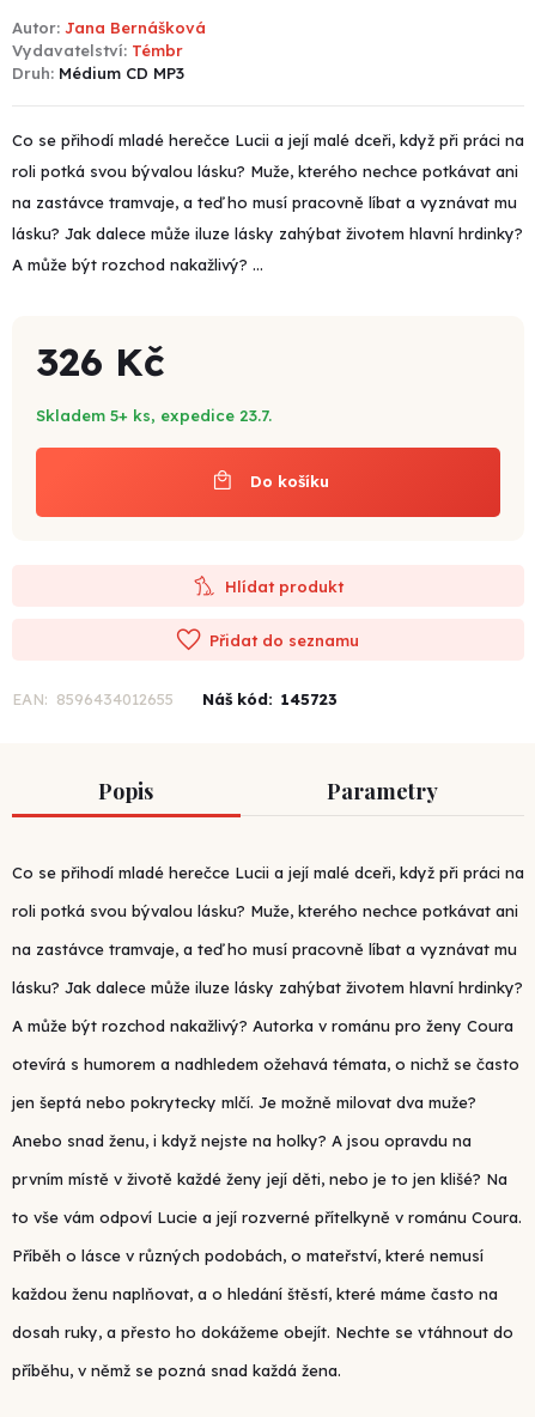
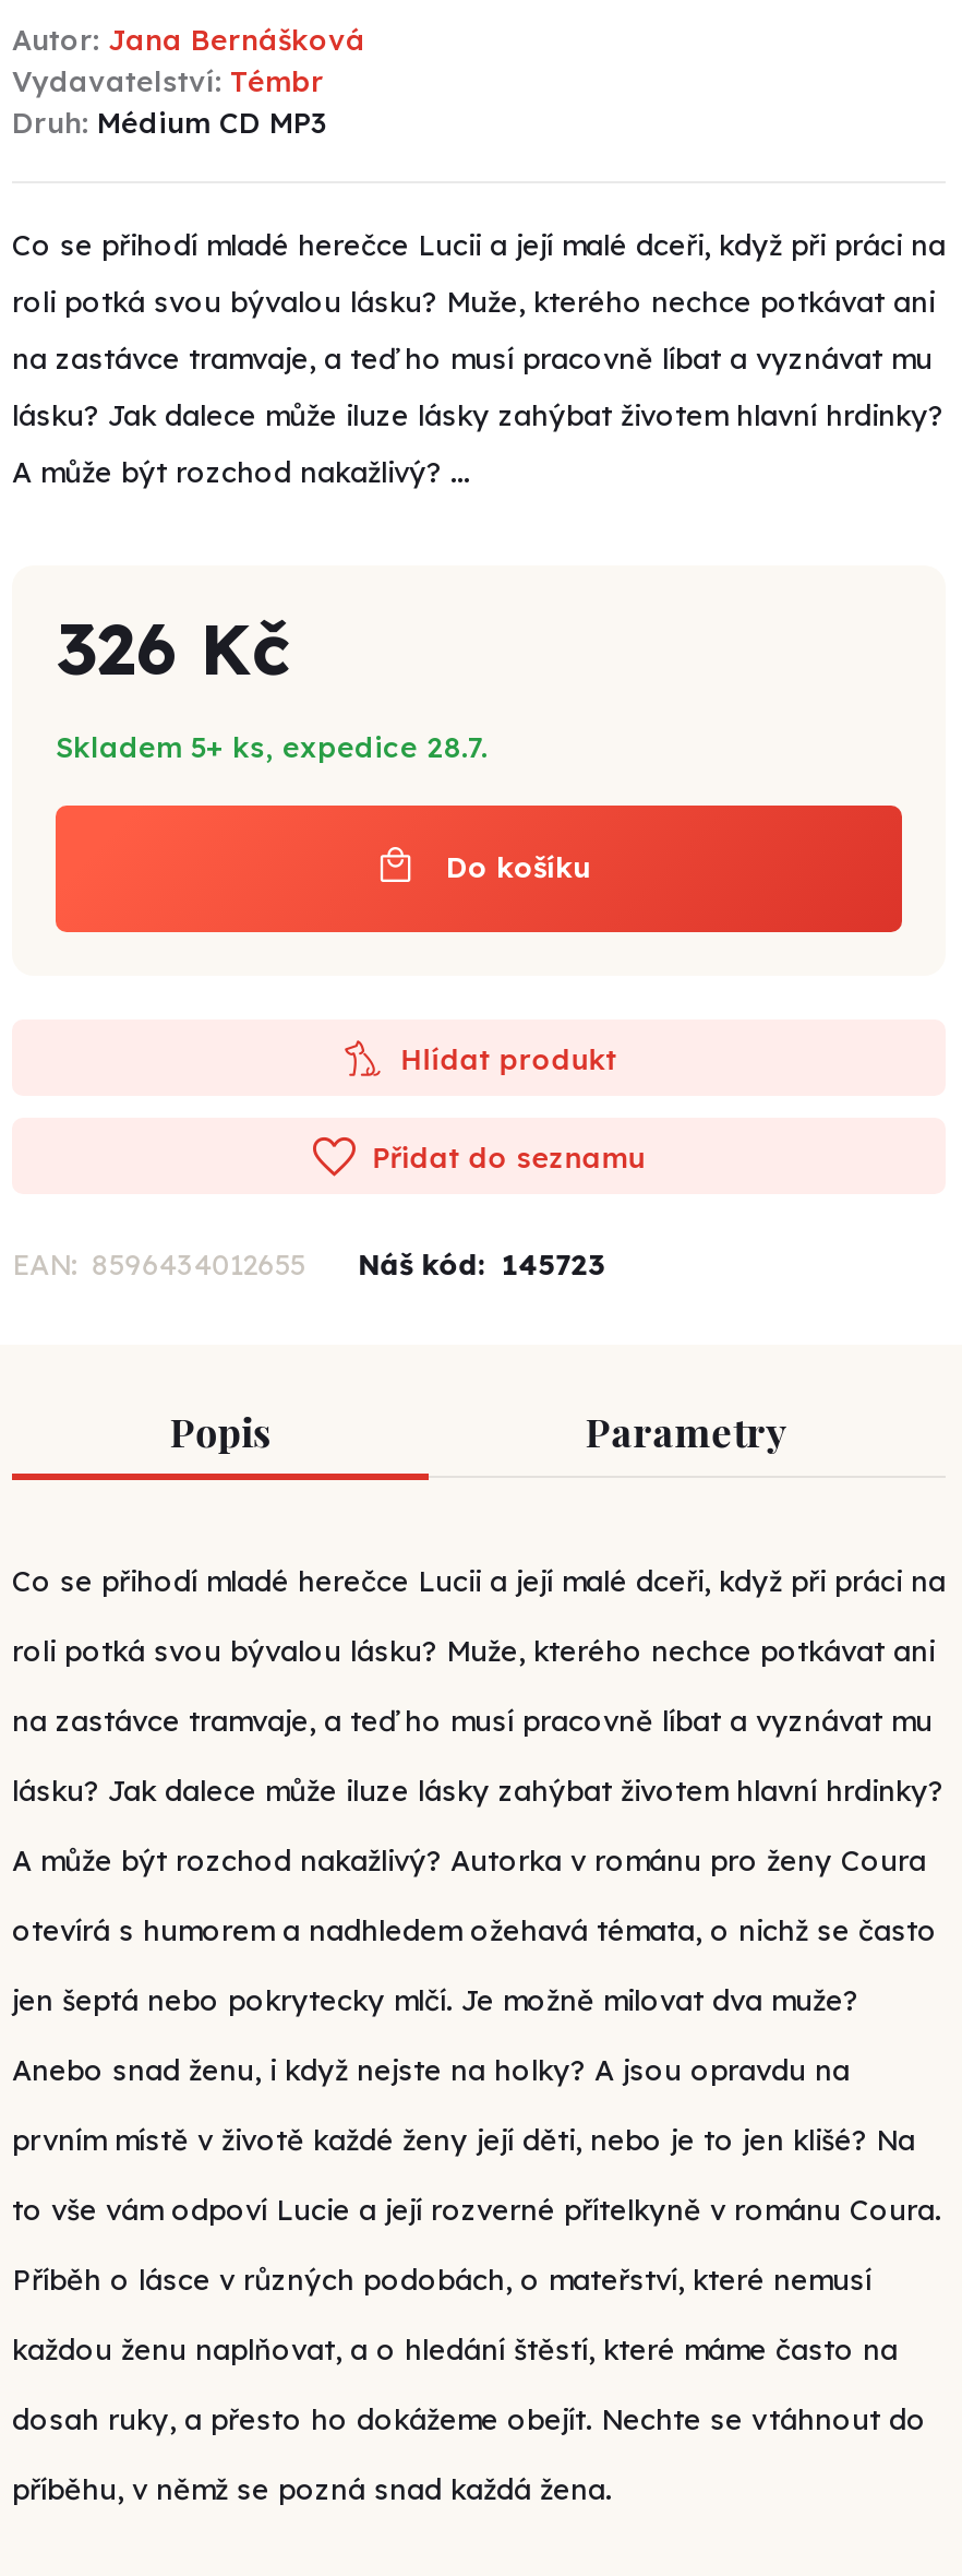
- Skladem 5+ ks, expedice 23.7.
+ Skladem 5+ ks, expedice 28.7.
